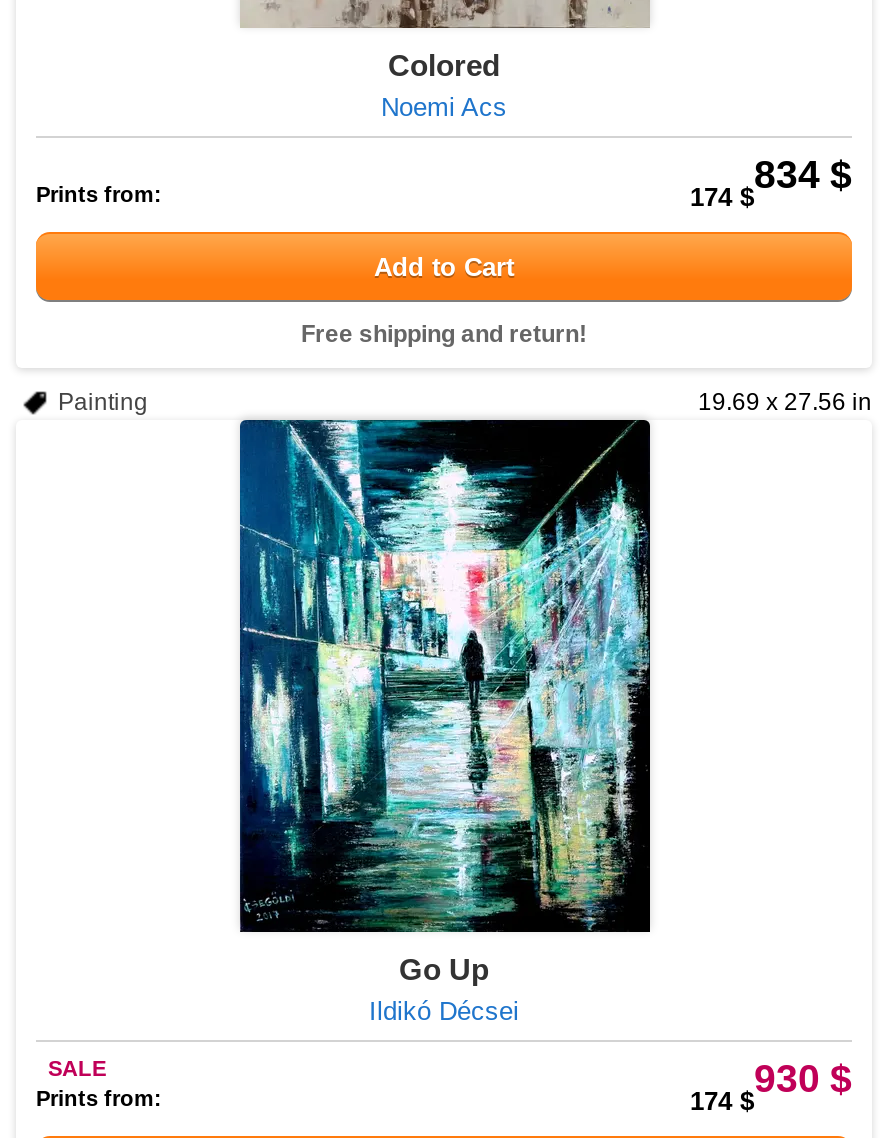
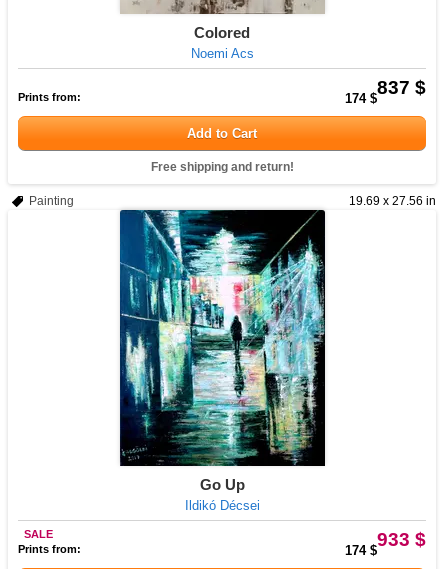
- 834 $
+ 837 $

- 930 $
+ 933 $
